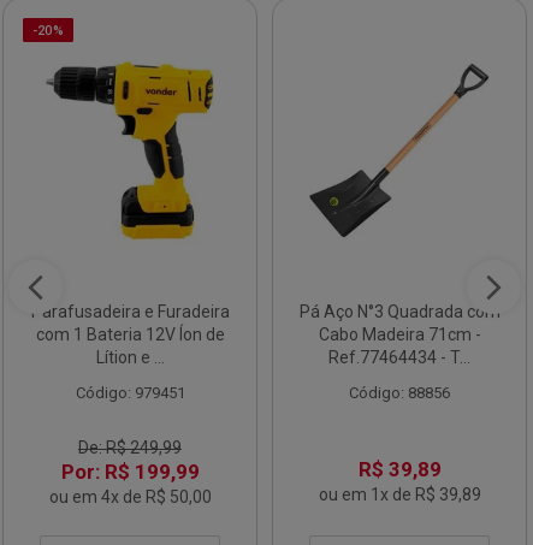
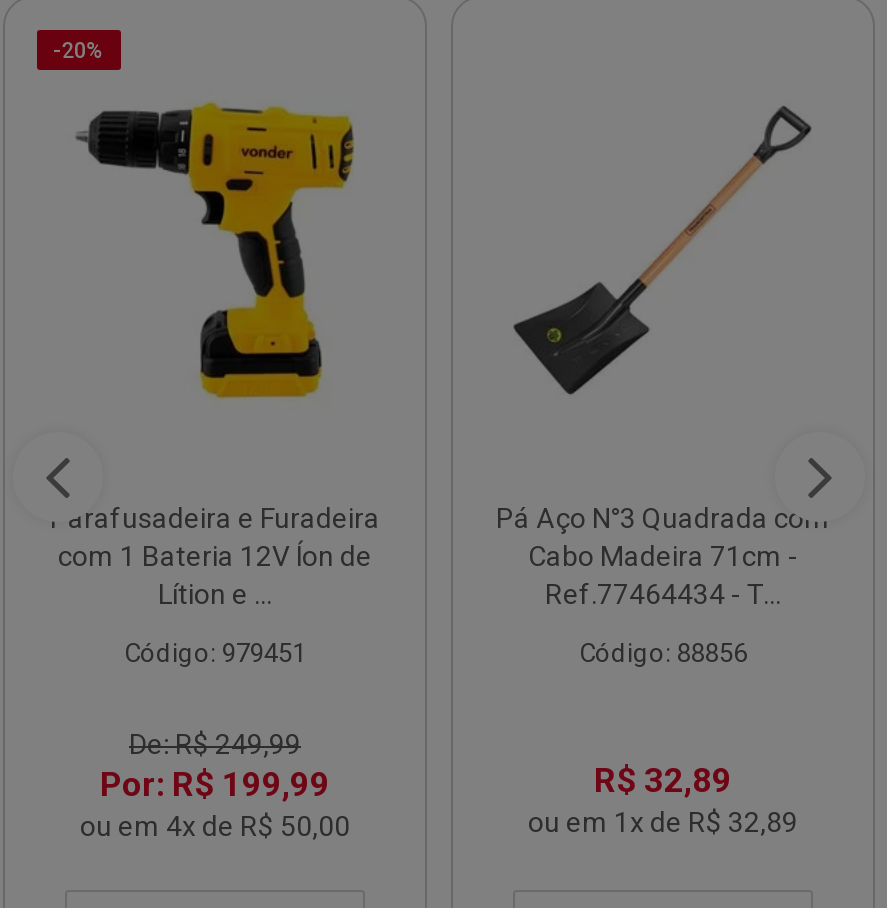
- R$ 39,89
+ R$ 32,89

- ou em 1x de R$ 39,89
+ ou em 1x de R$ 32,89
